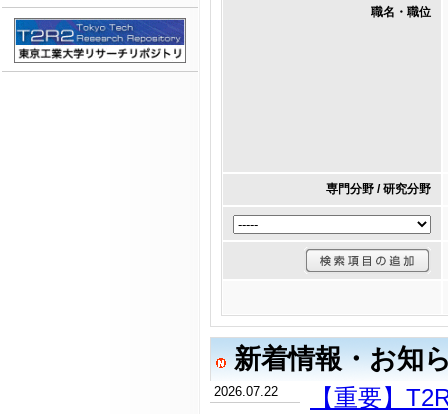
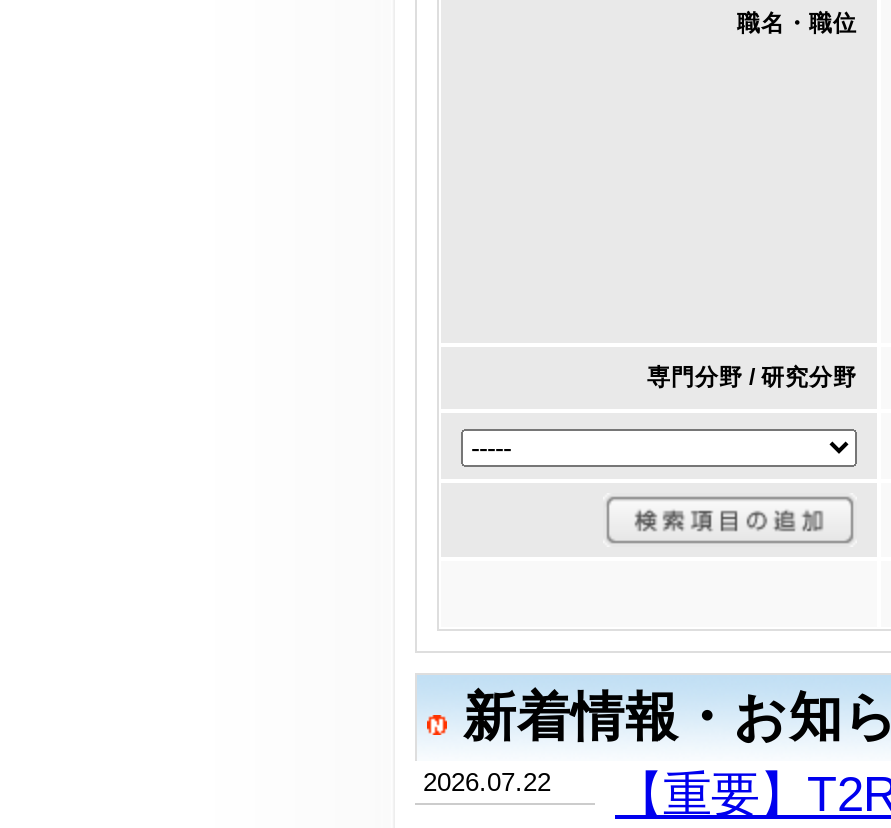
- [image]
